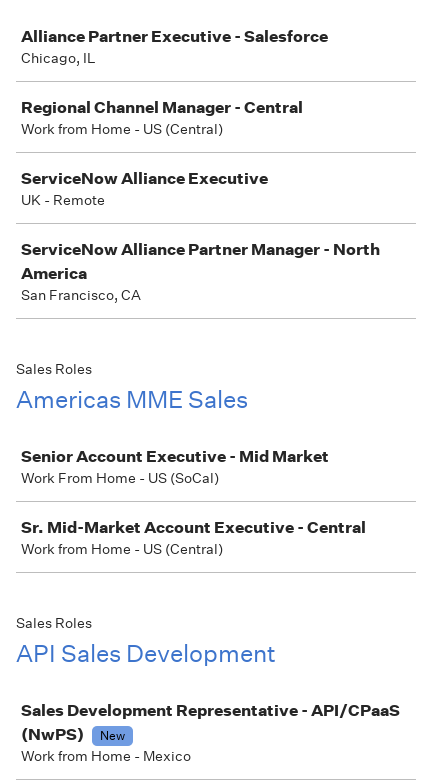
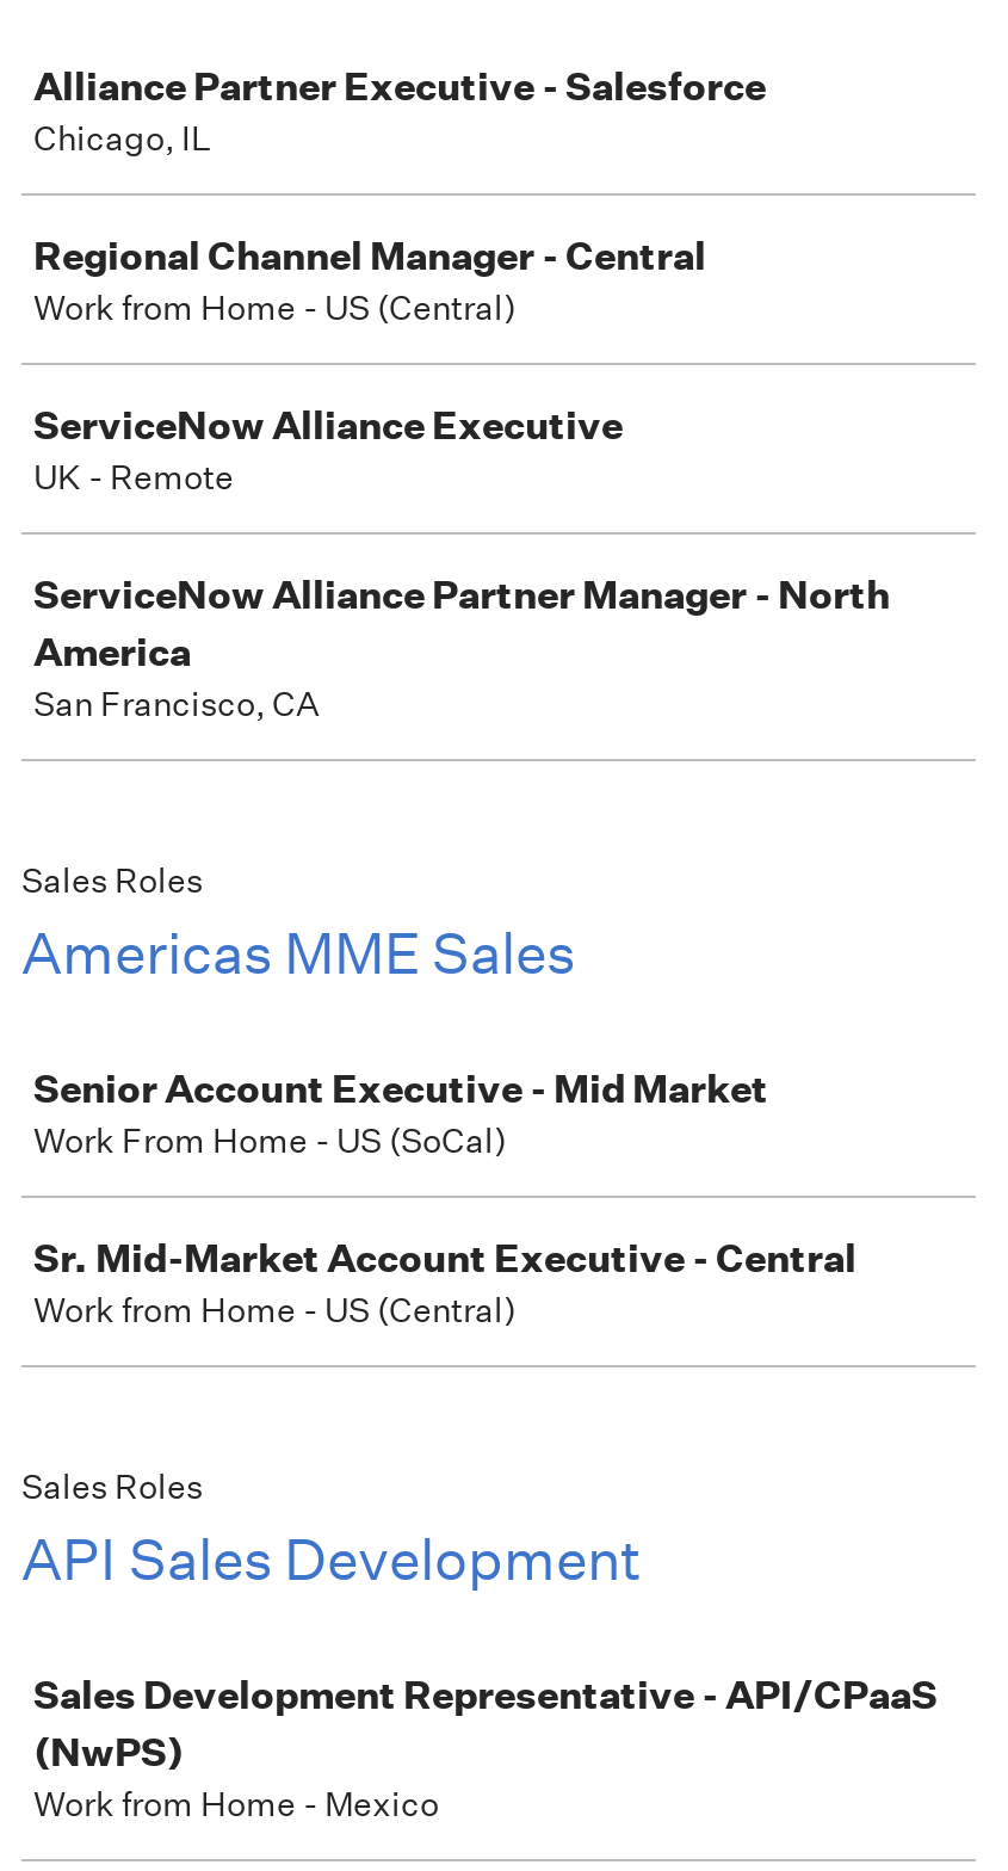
- New
